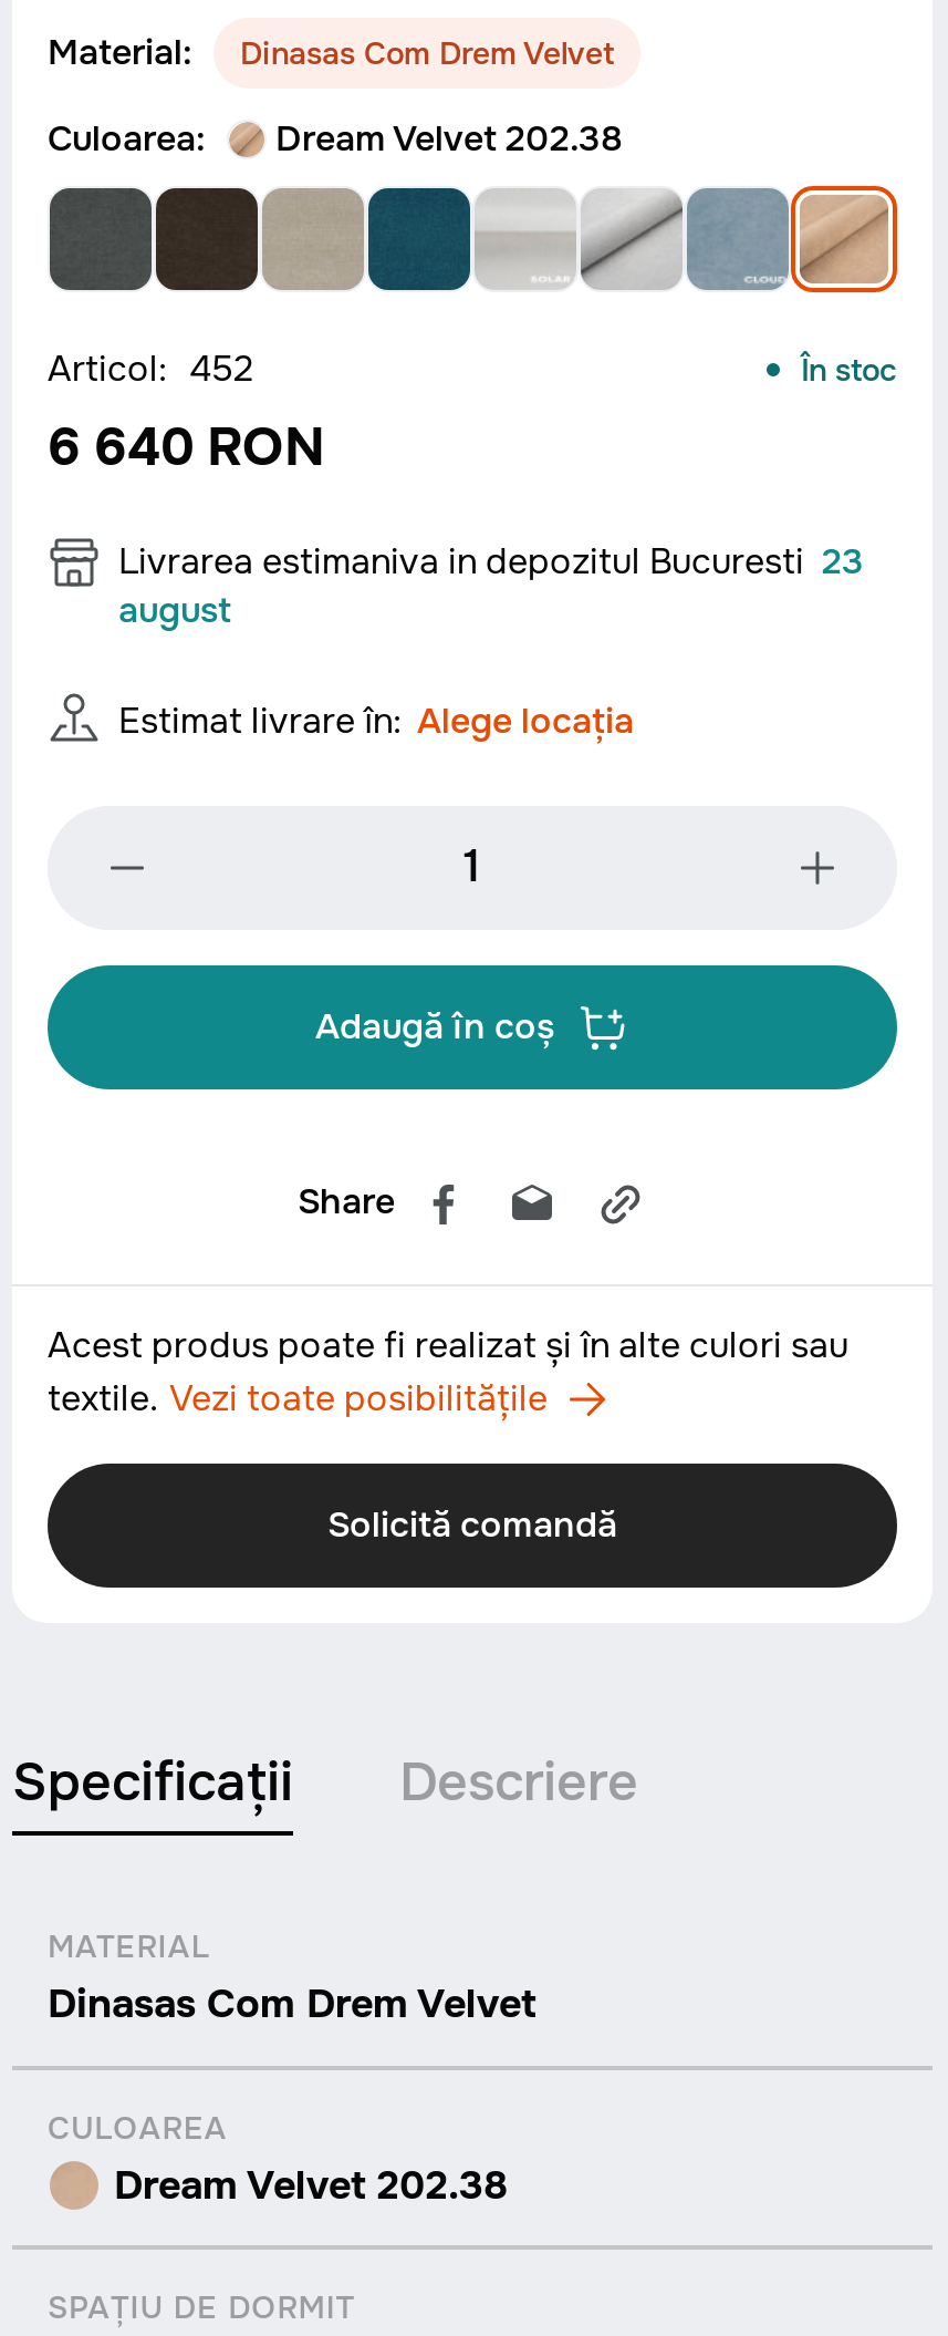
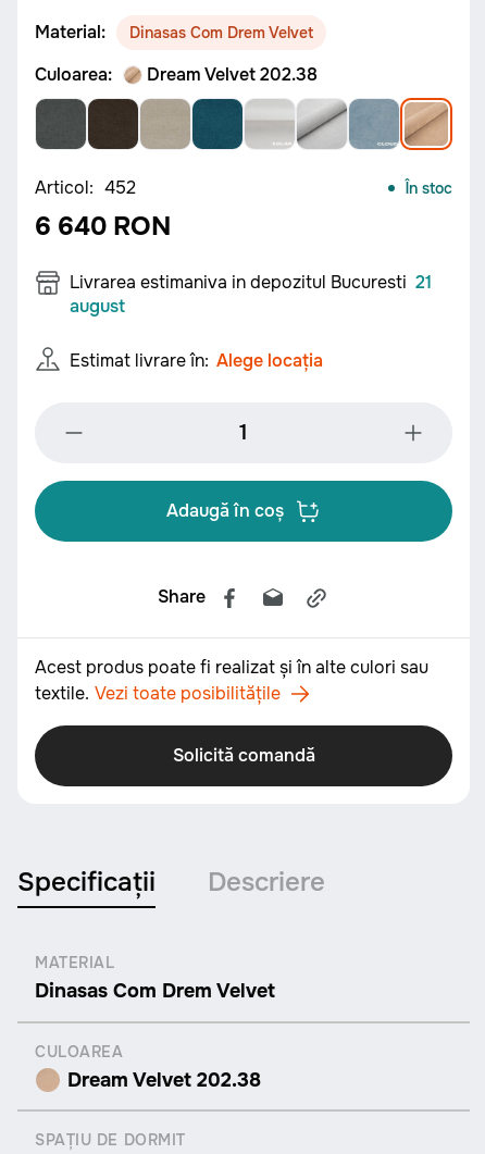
- Livrarea estimaniva in depozitul Bucuresti 23
+ Livrarea estimaniva in depozitul Bucuresti 21
